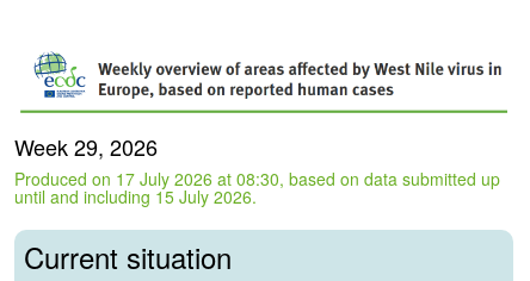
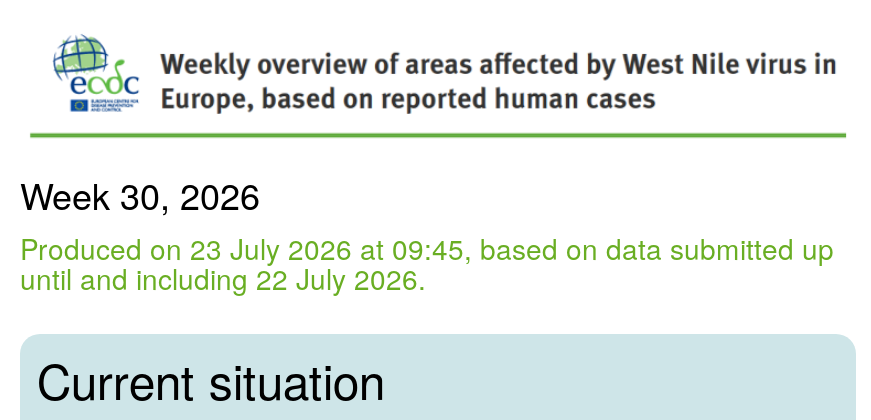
- Week 29, 2026
+ Week 30, 2026

- Produced on 17 July 2026 at 08:30, based on data submitted up
+ Produced on 23 July 2026 at 09:45, based on data submitted up

- until and including 15 July 2026.
+ until and including 22 July 2026.
